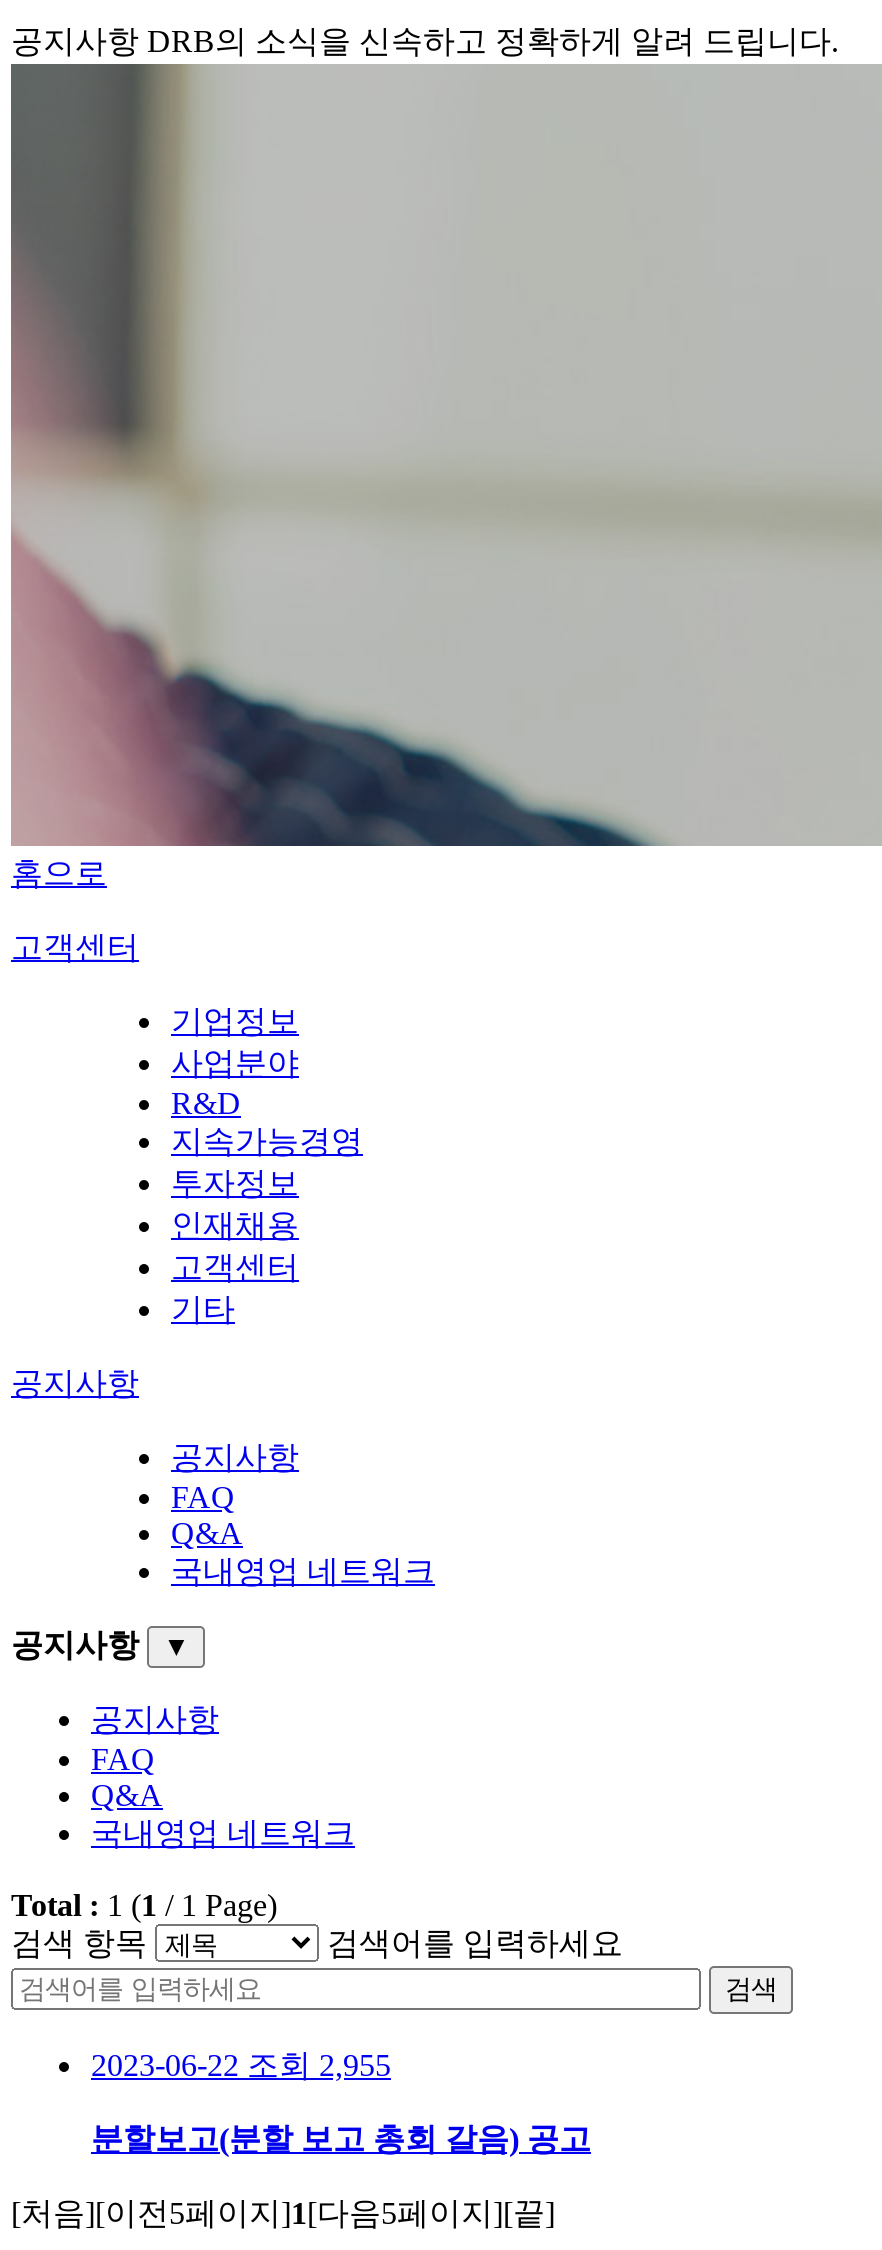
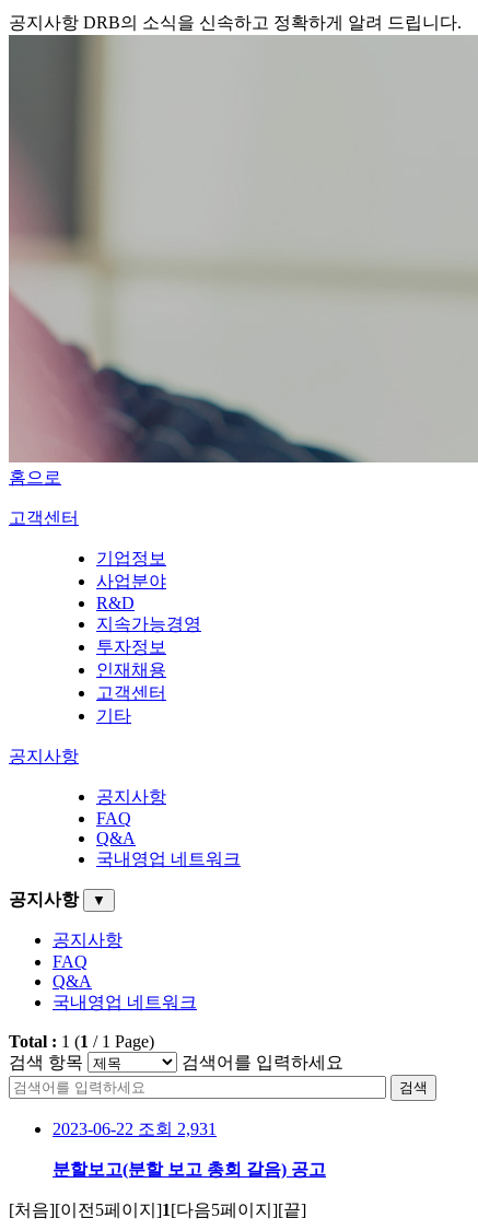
- 2023-06-22 조회 2,955
+ 2023-06-22 조회 2,931
